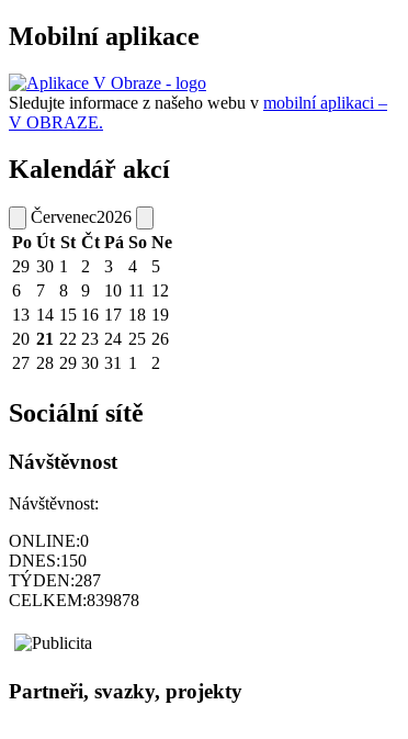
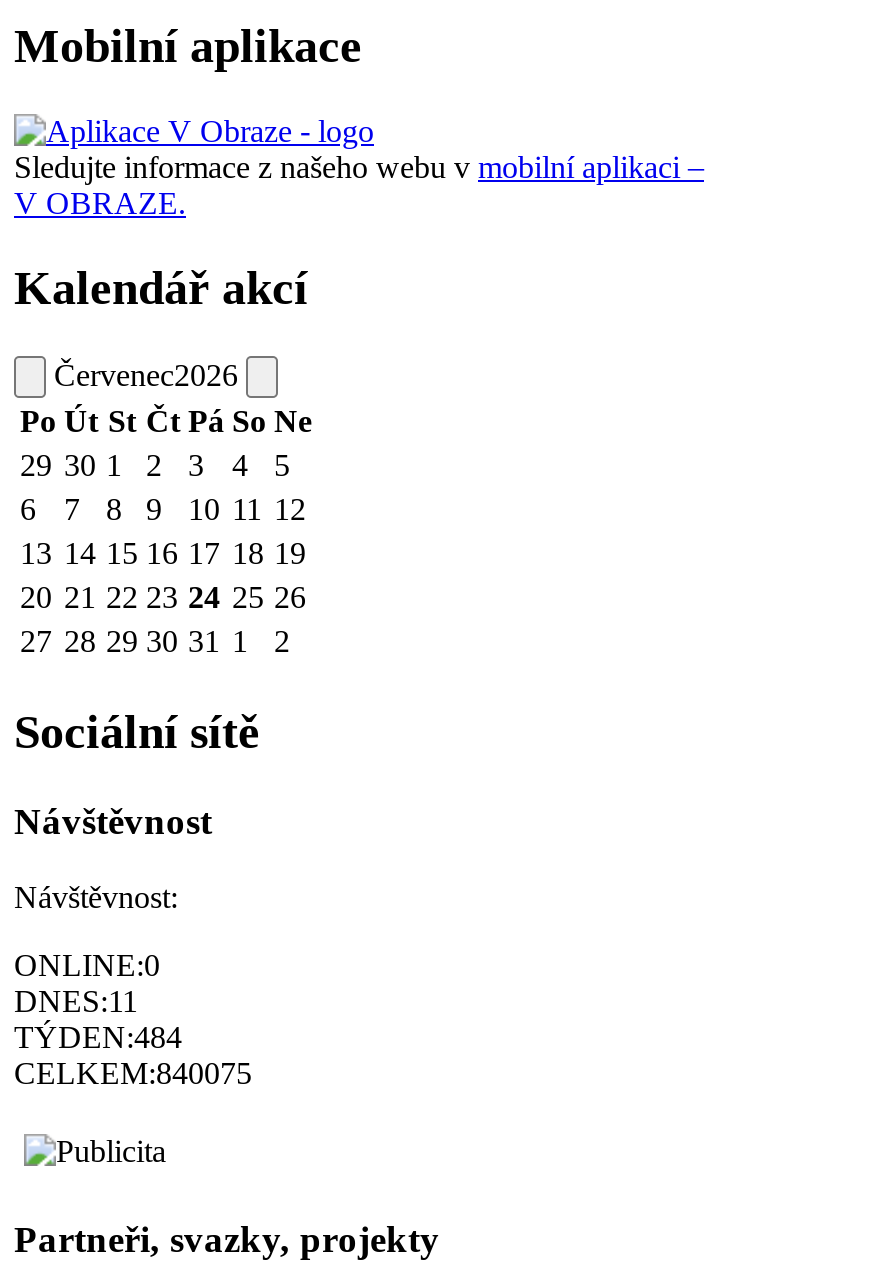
- DNES:150
+ DNES:11

- TÝDEN:287
+ TÝDEN:484

- CELKEM:839878
+ CELKEM:840075
